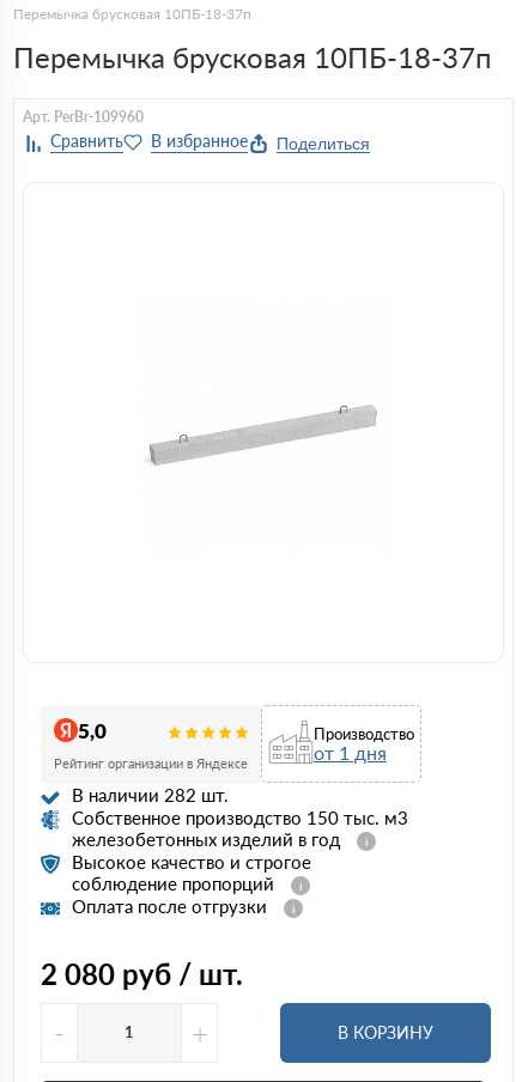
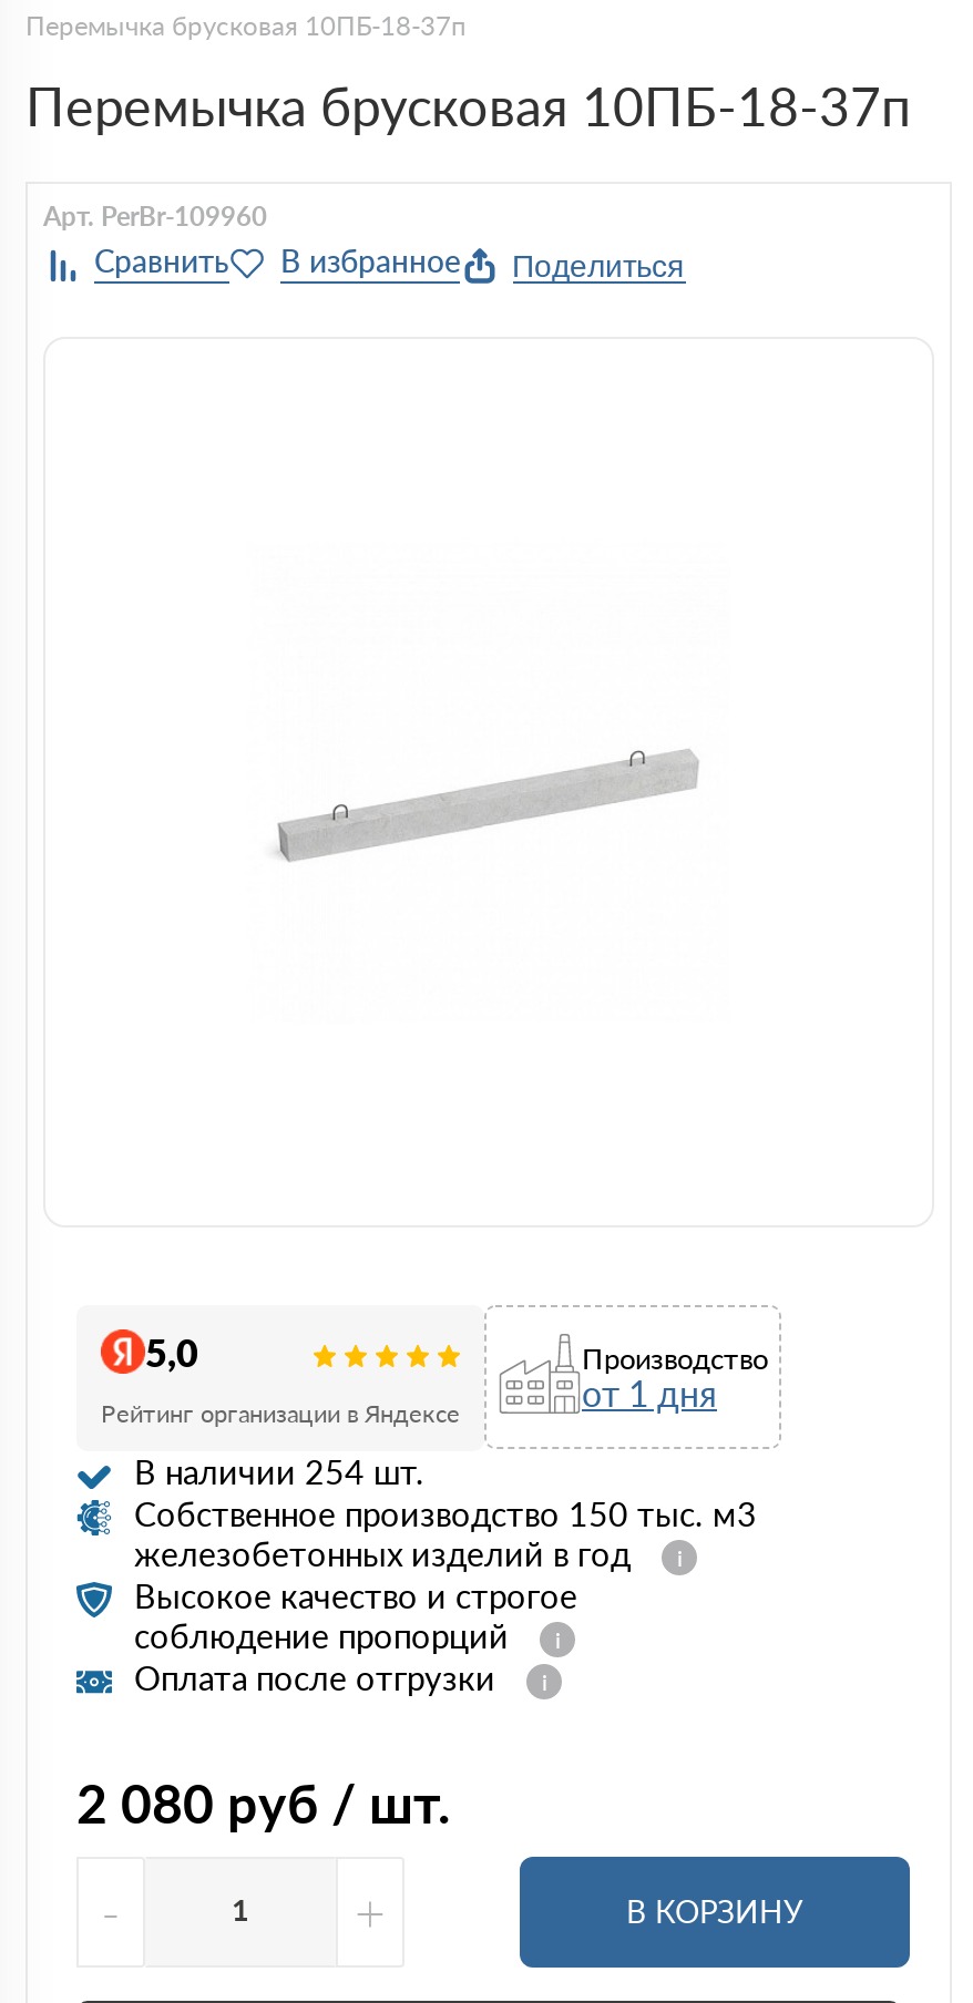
- В наличии 282 шт.
+ В наличии 254 шт.
